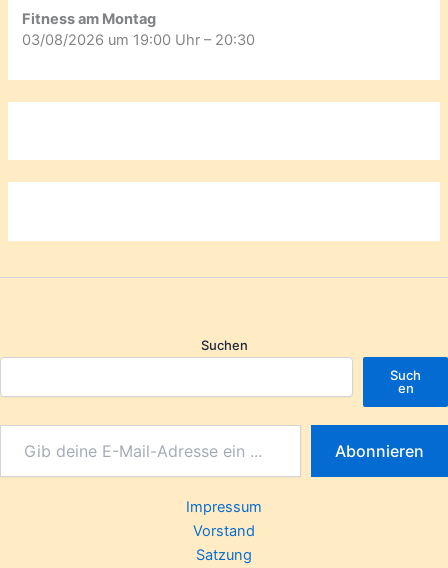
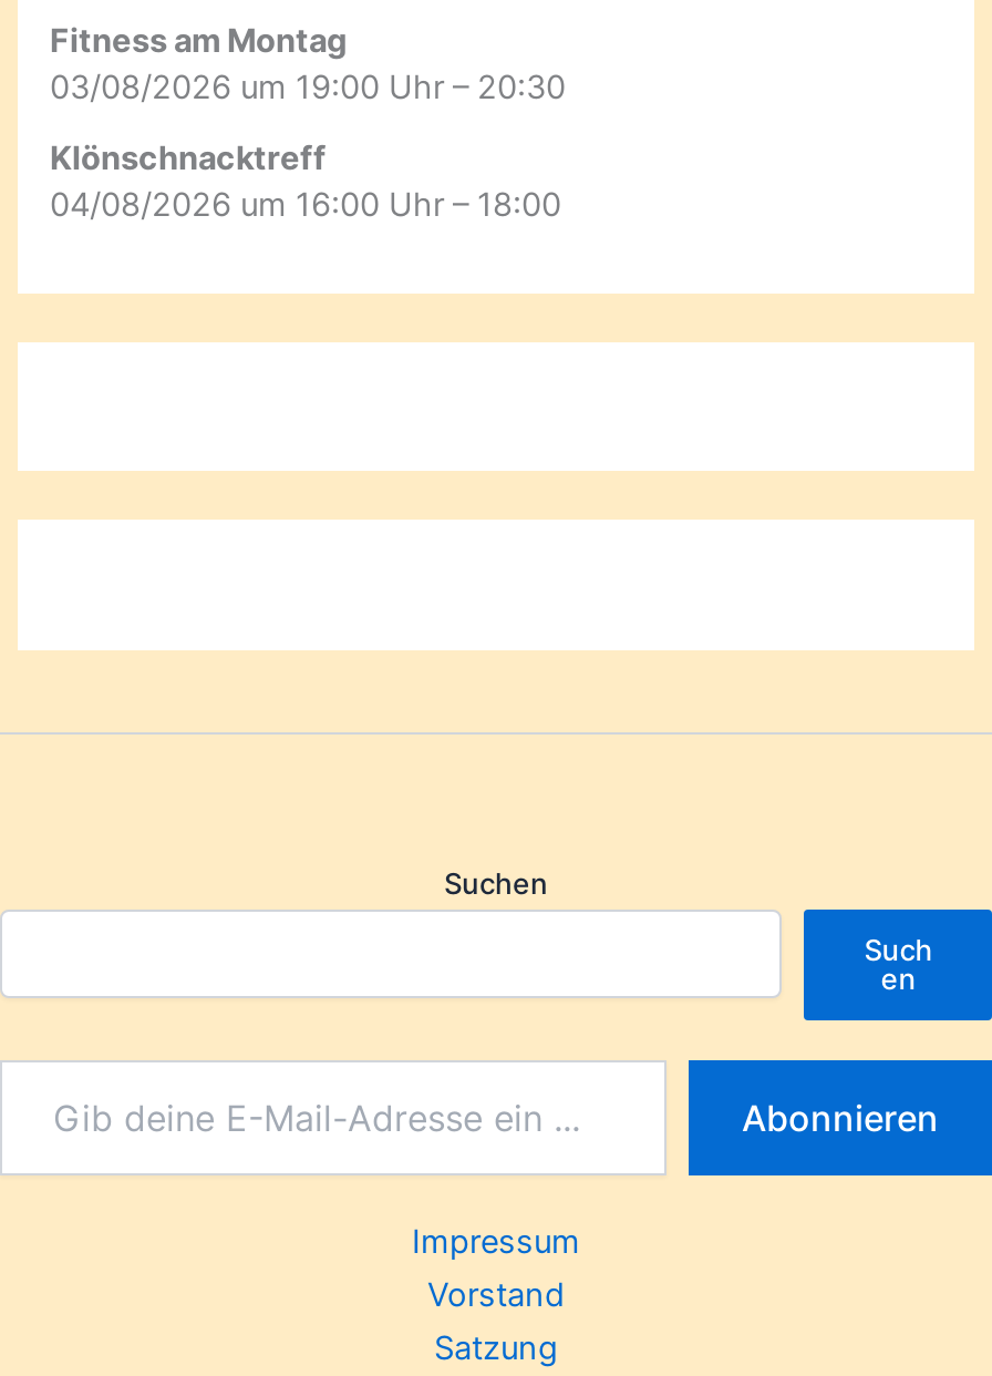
+ Klönschnacktreff
+ 04/08/2026 um 16:00 Uhr – 18:00
